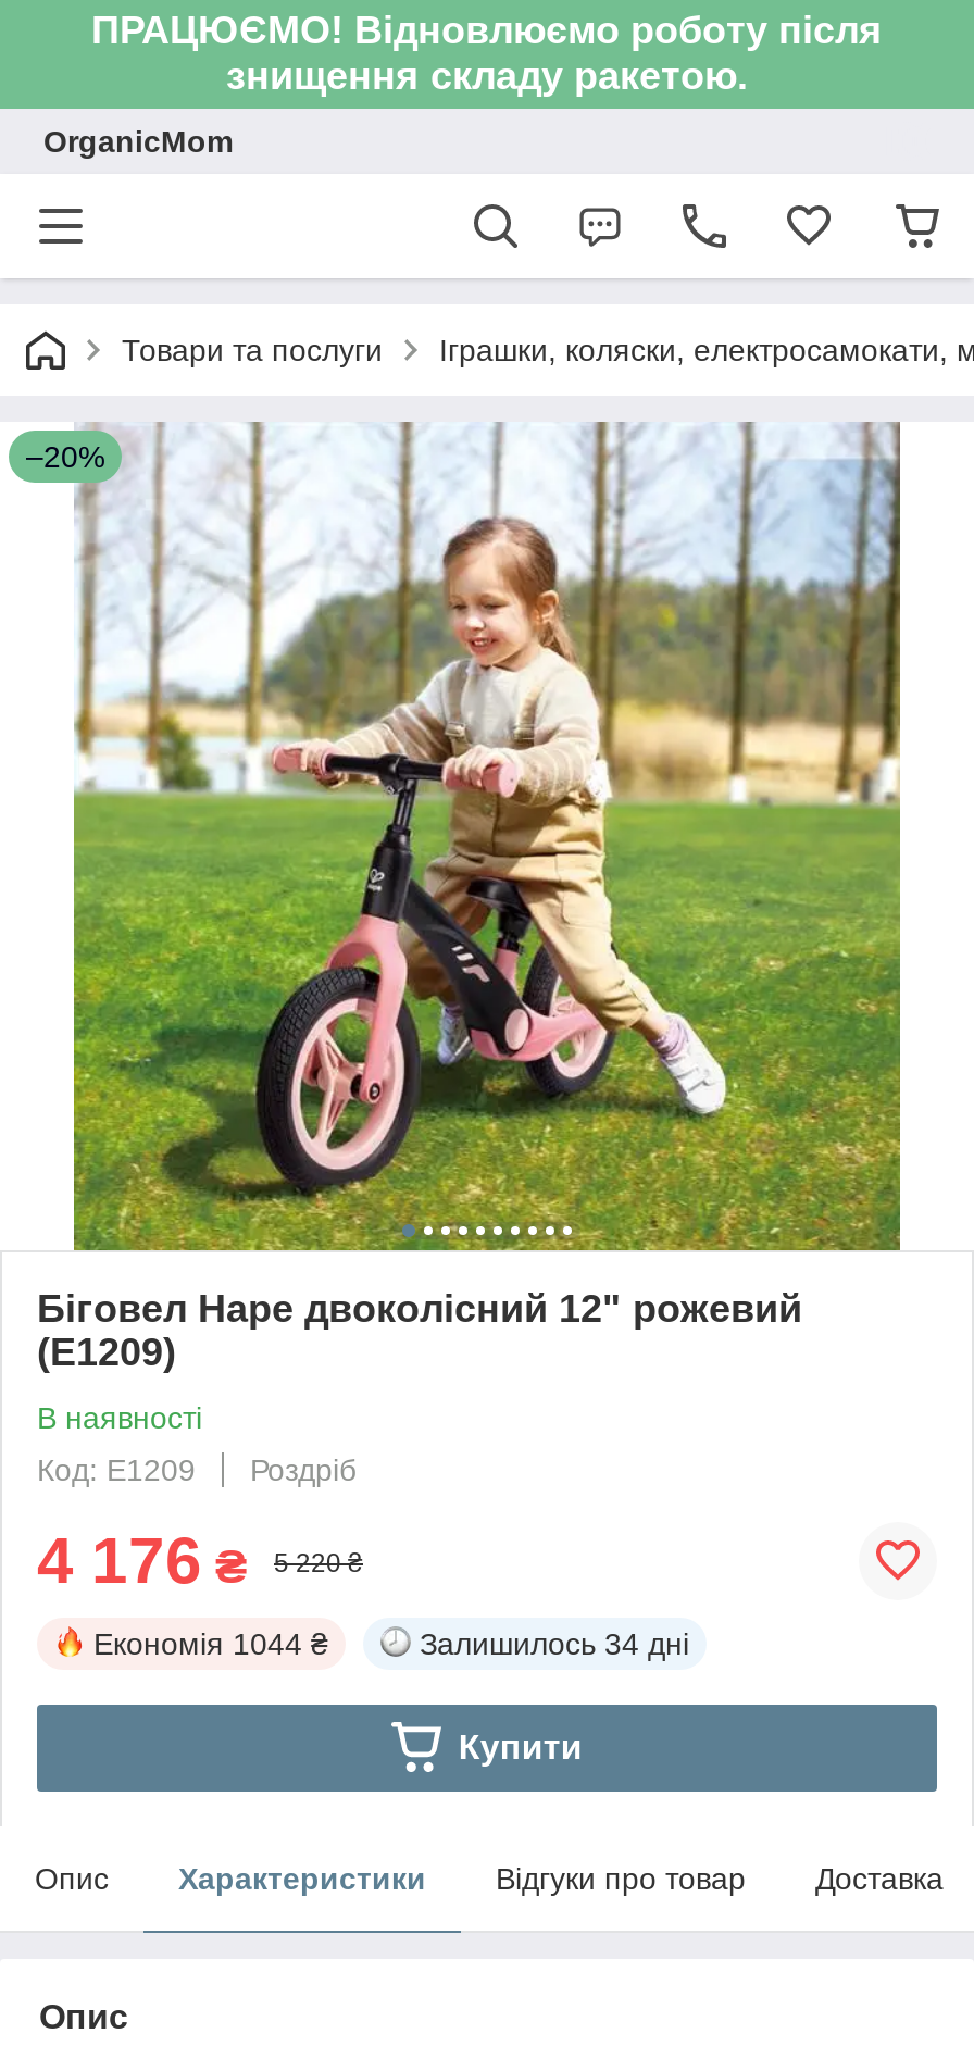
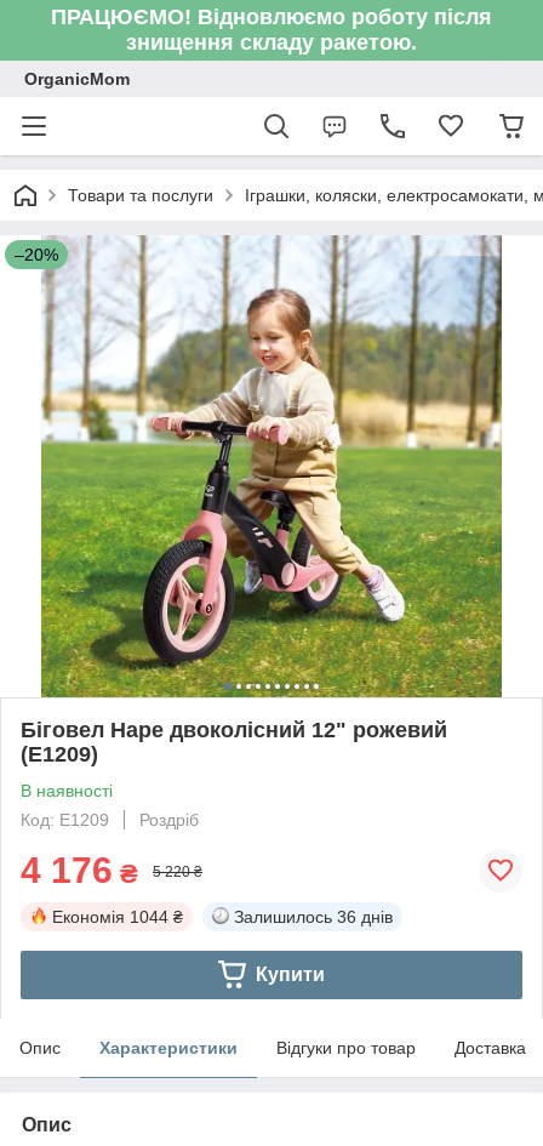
- Залишилось 34 дні
+ Залишилось 36 днів
